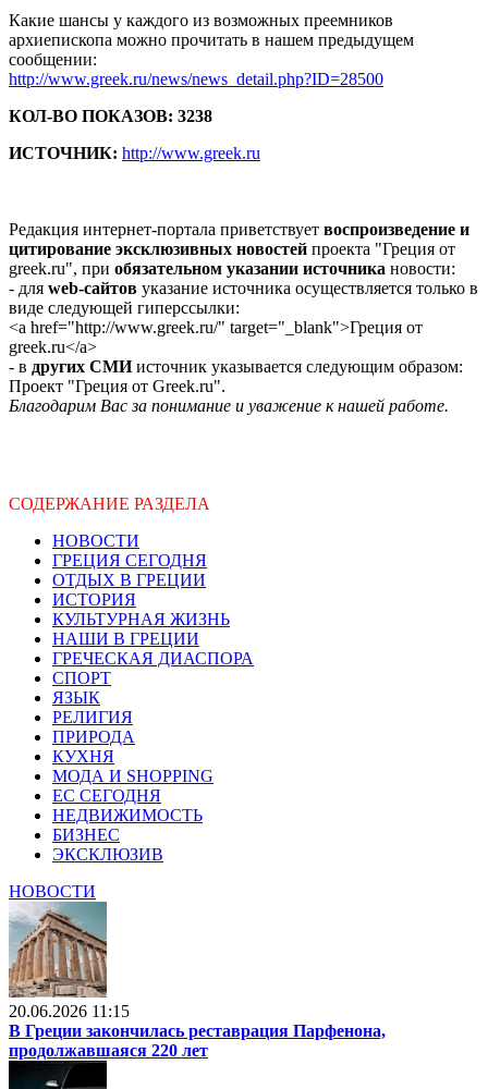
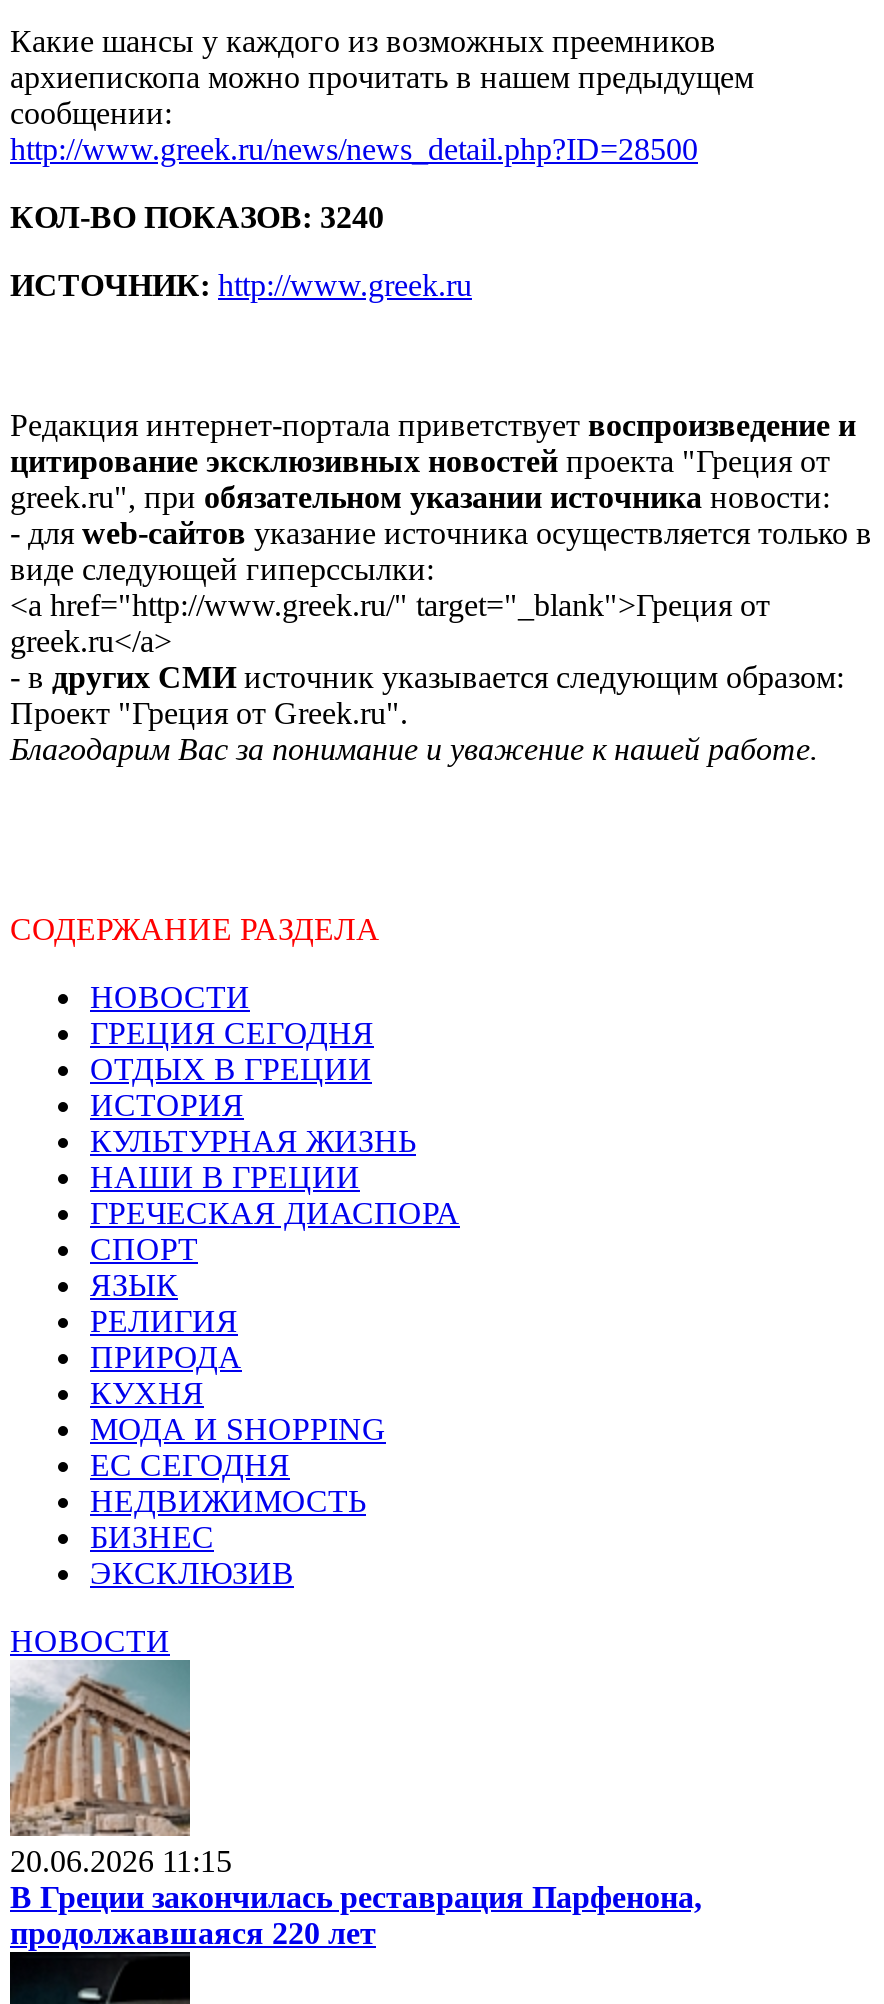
- КОЛ-ВО ПОКАЗОВ: 3238
+ КОЛ-ВО ПОКАЗОВ: 3240
